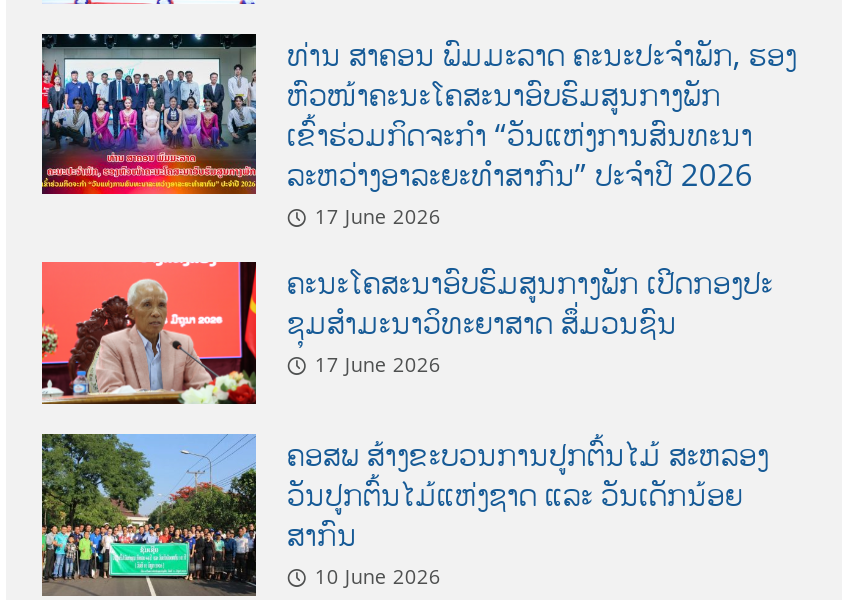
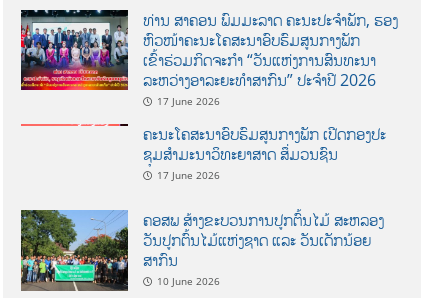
- [image]
